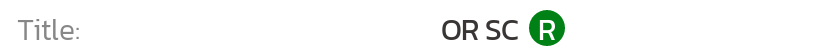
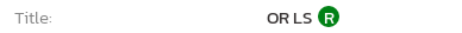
- OR SC R
+ OR LS R
